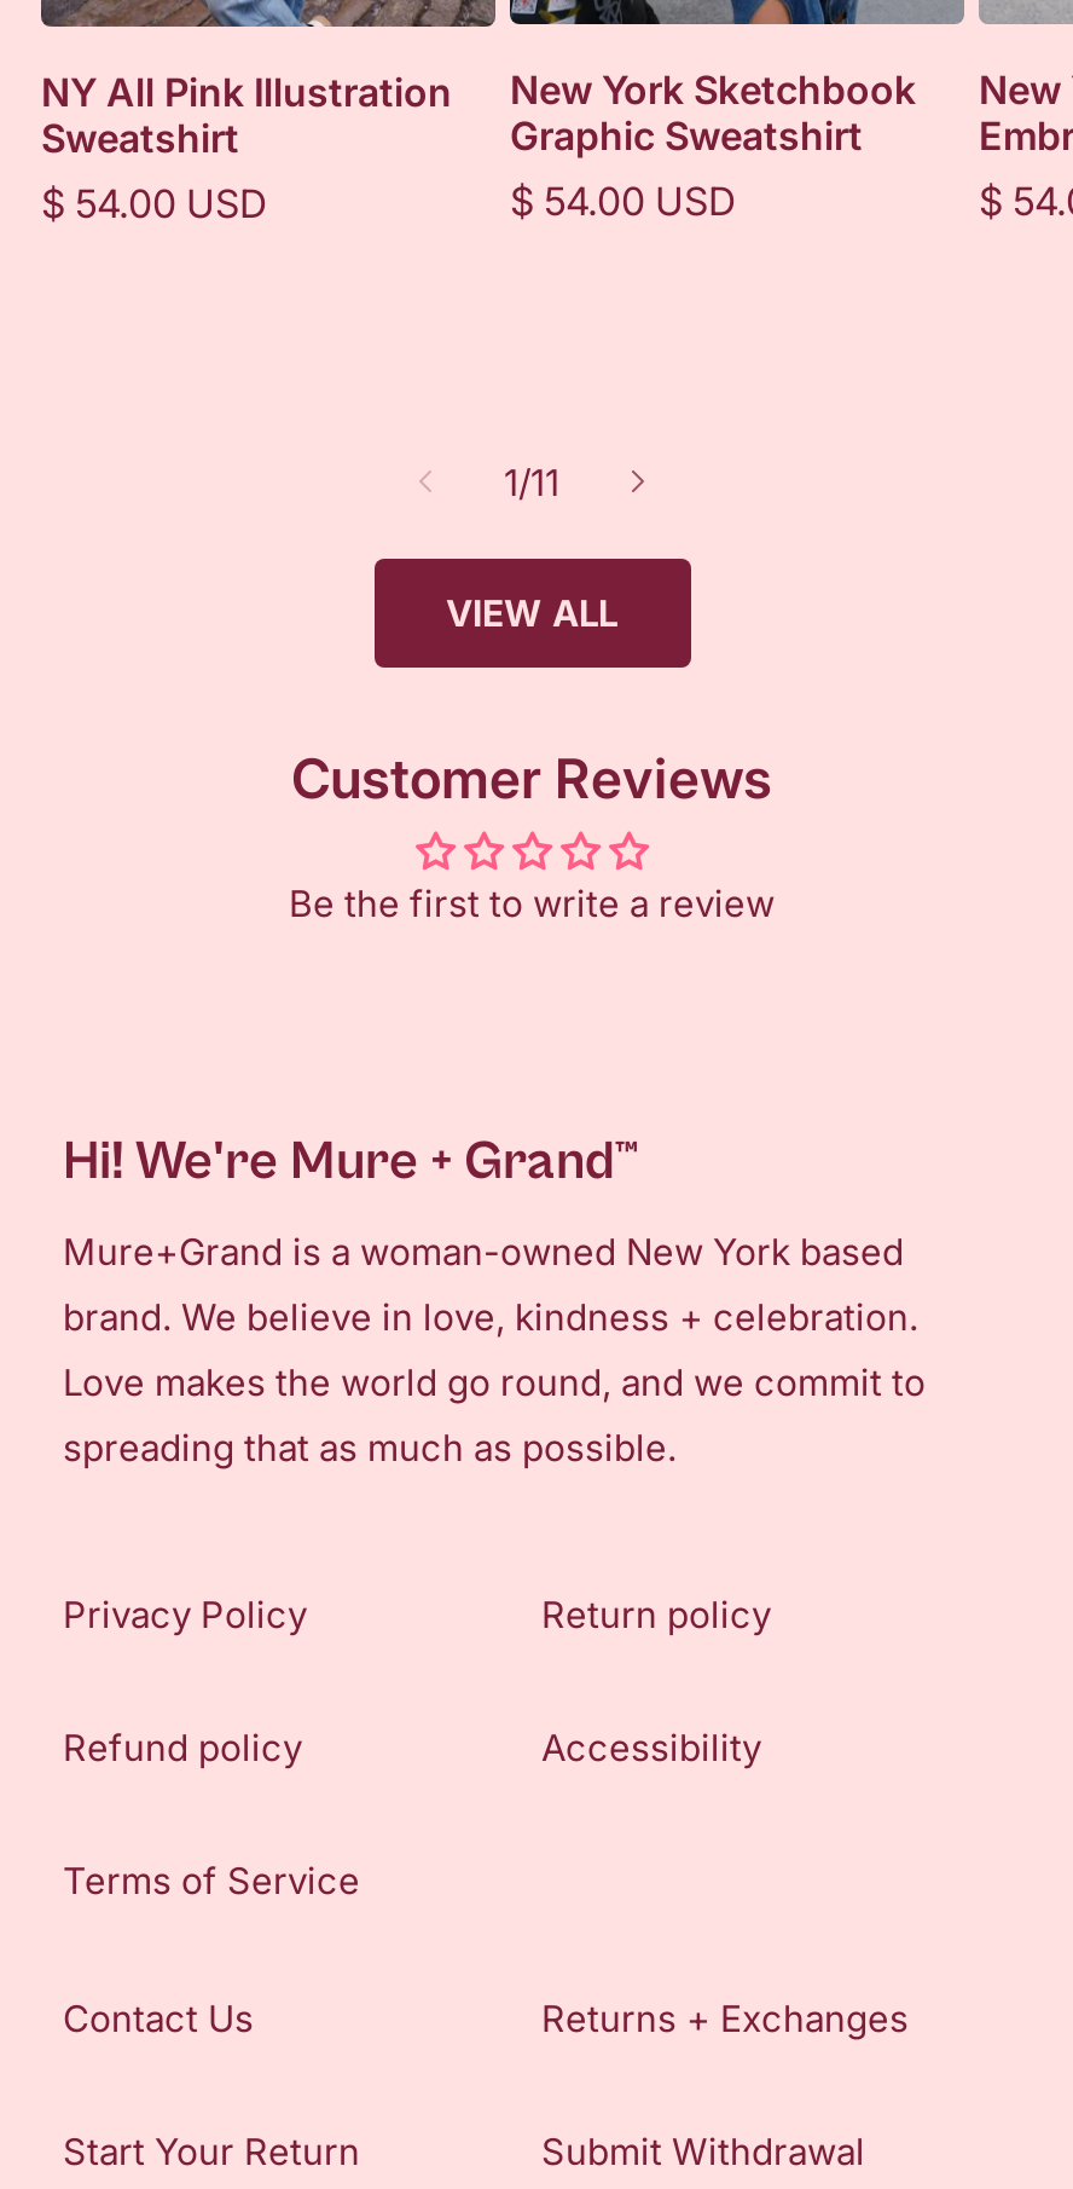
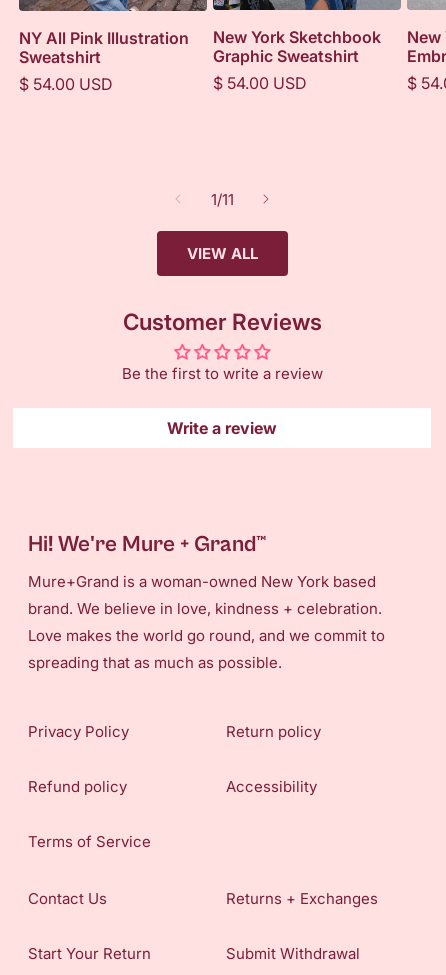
+ Write a review
